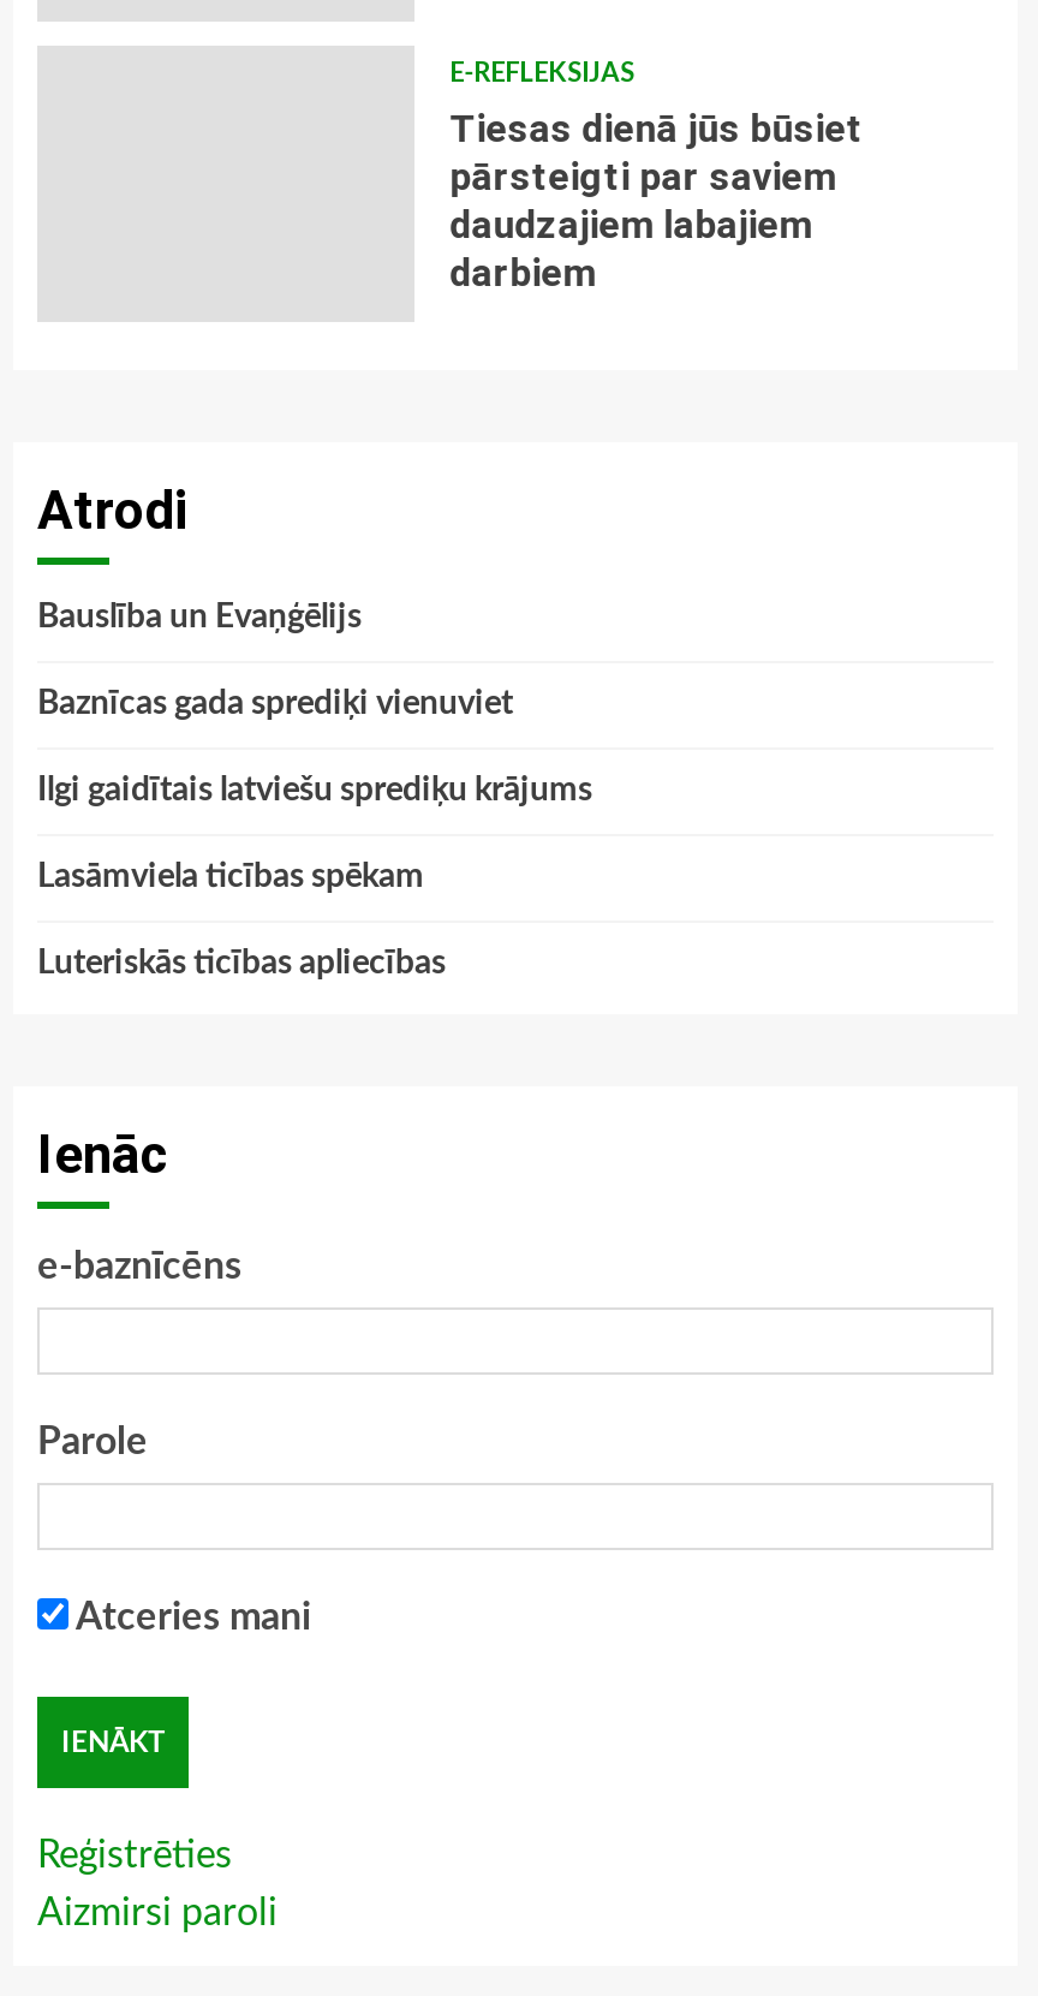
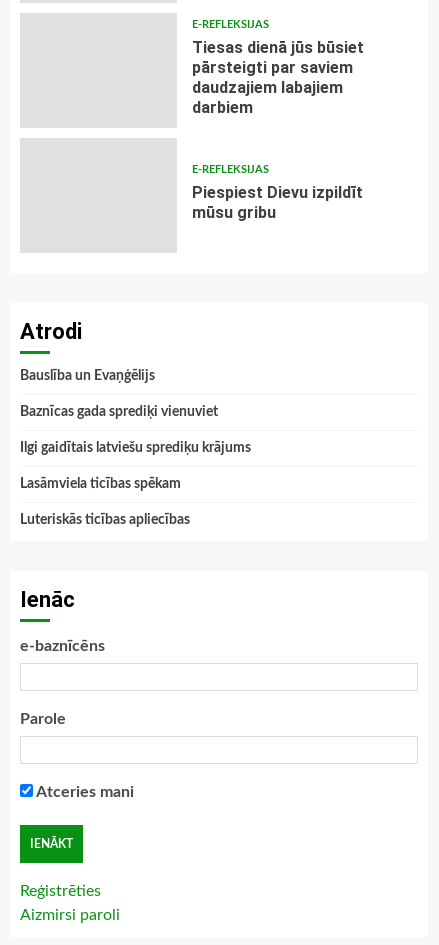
+ E-REFLEKSIJAS
+ Piespiest Dievu izpildīt
+ mūsu gribu
